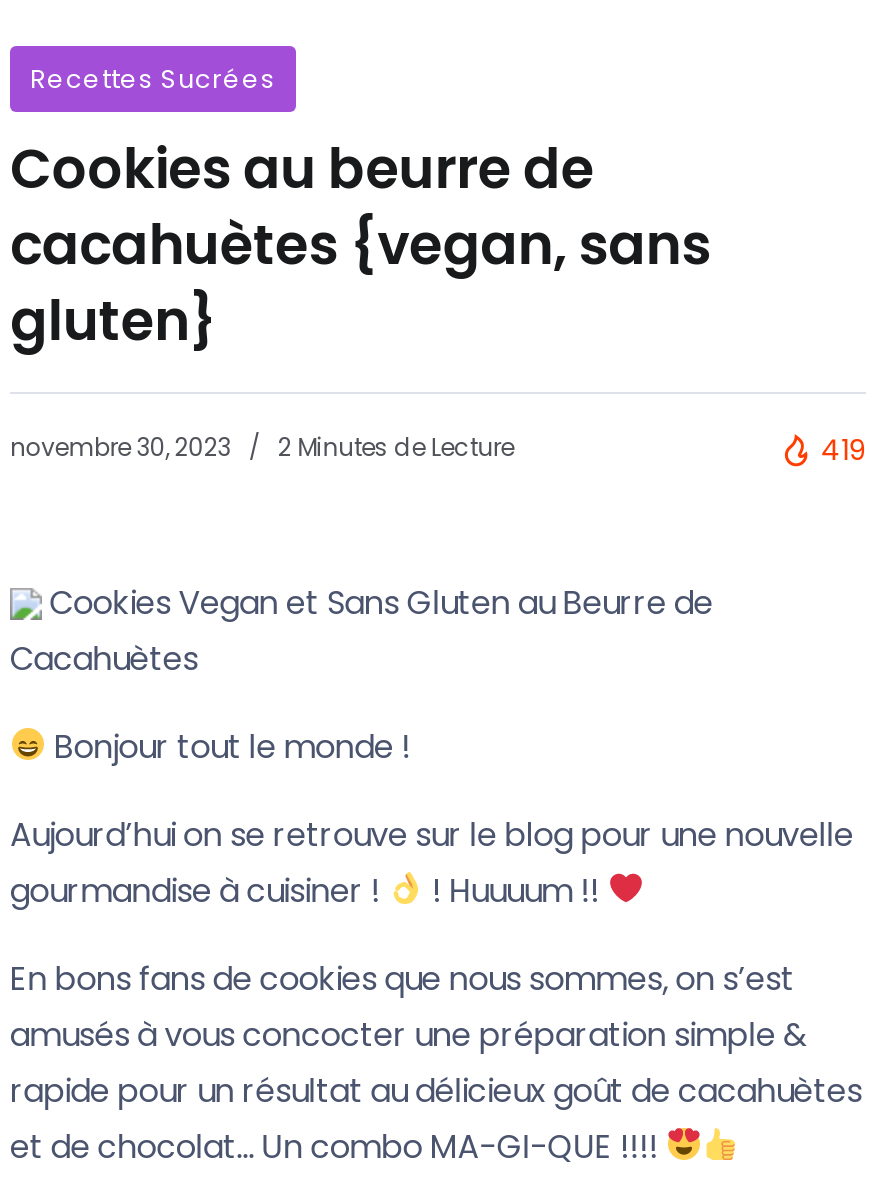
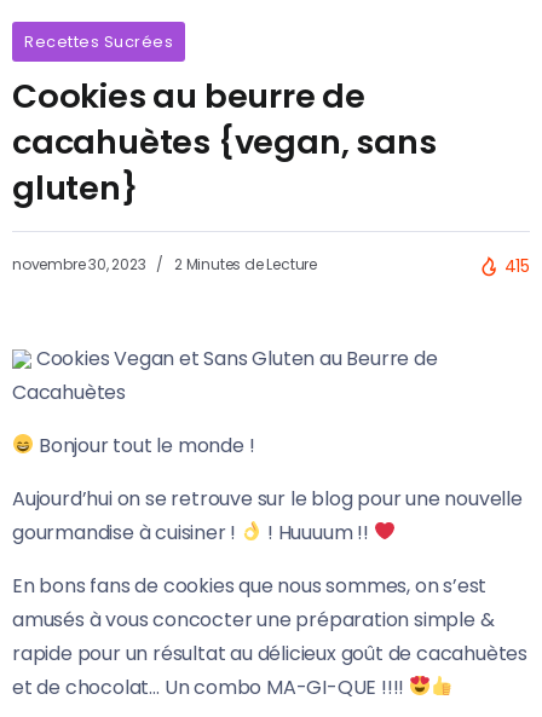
- 419
+ 415
